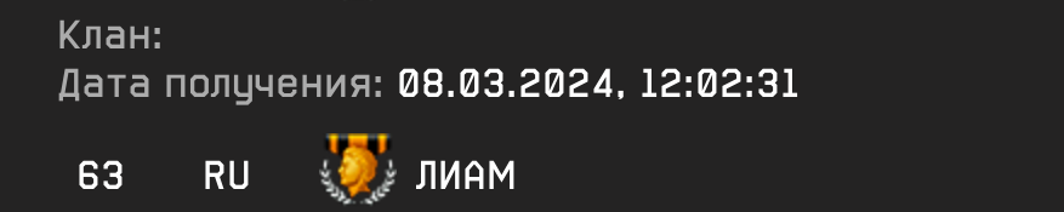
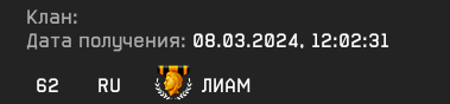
- 63 RU
+ 62 RU
